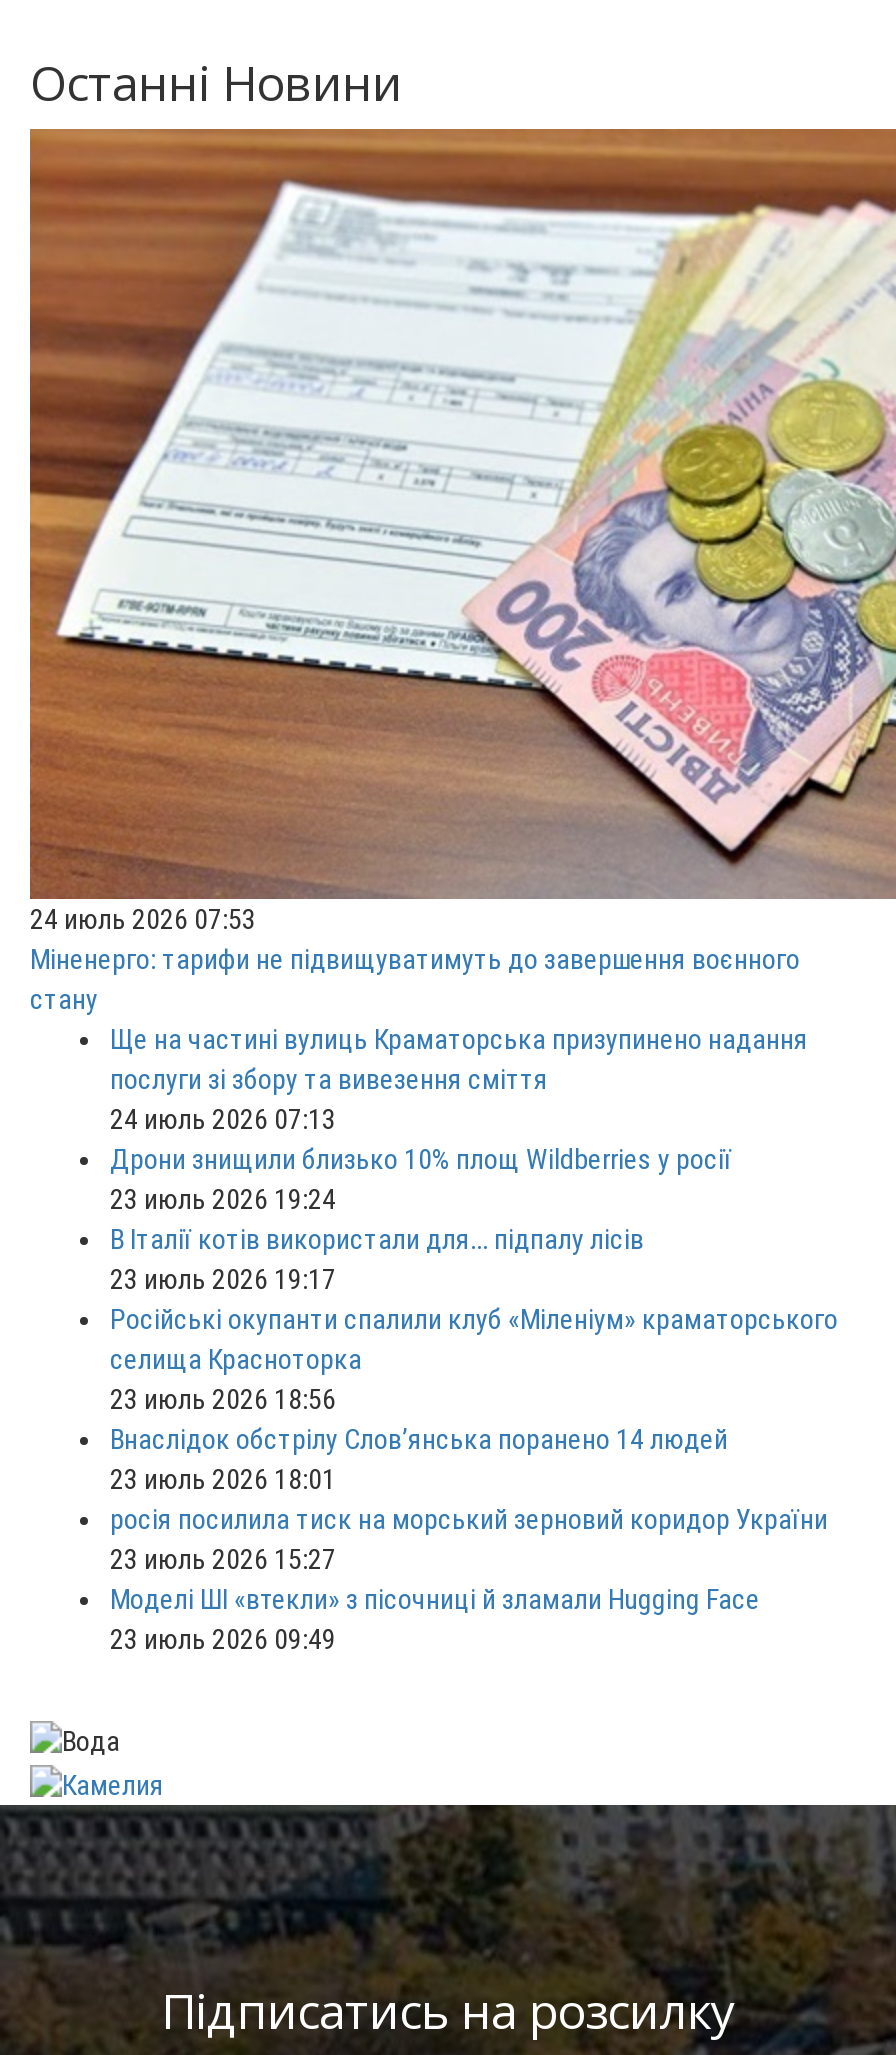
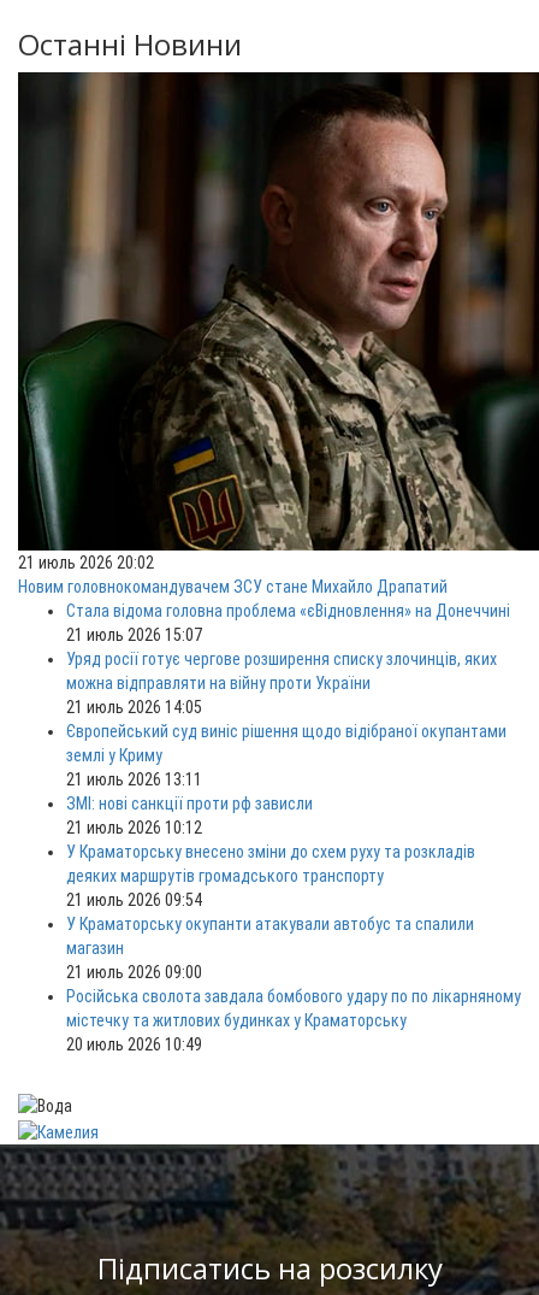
- [image]
- 24 июль 2026 07:53
- Міненерго: тарифи не підвищуватимуть до завершення воєнного
- стану
- Ще на частині вулиць Краматорська призупинено надання
- послуги зі збору та вивезення сміття
- 24 июль 2026 07:13
- Дрони знищили близько 10% площ Wildberries у росії
- 23 июль 2026 19:24
- В Італії котів використали для... підпалу лісів
- 23 июль 2026 19:17
- Російські окупанти спалили клуб «Міленіум» краматорського
- селища Красноторка
- 23 июль 2026 18:56
- Внаслідок обстрілу Слов’янська поранено 14 людей
- 23 июль 2026 18:01
- росія посилила тиск на морський зерновий коридор України
- 23 июль 2026 15:27
- Моделі ШI «втекли» з пісочниці й зламали Hugging Face
- 23 июль 2026 09:49
+ [image]
+ 21 июль 2026 20:02
+ Новим головнокомандувачем ЗСУ стане Михайло Драпатий
+ Стала відома головна проблема «єВідновлення» на Донеччині
+ 21 июль 2026 15:07
+ Уряд росії готує чергове розширення списку злочинців, яких
+ можна відправляти на війну проти України
+ 21 июль 2026 14:05
+ Європейський суд виніс рішення щодо відібраної окупантами
+ землі у Криму
+ 21 июль 2026 13:11
+ ЗМІ: нові санкції проти рф зависли
+ 21 июль 2026 10:12
+ У Краматорську внесено зміни до схем руху та розкладів
+ деяких маршрутів громадського транспорту
+ 21 июль 2026 09:54
+ У Краматорську окупанти атакували автобус та спалили
+ магазин
+ 21 июль 2026 09:00
+ Російська сволота завдала бомбового удару по по лікарняному
+ містечку та житлових будинках у Краматорську
+ 20 июль 2026 10:49
